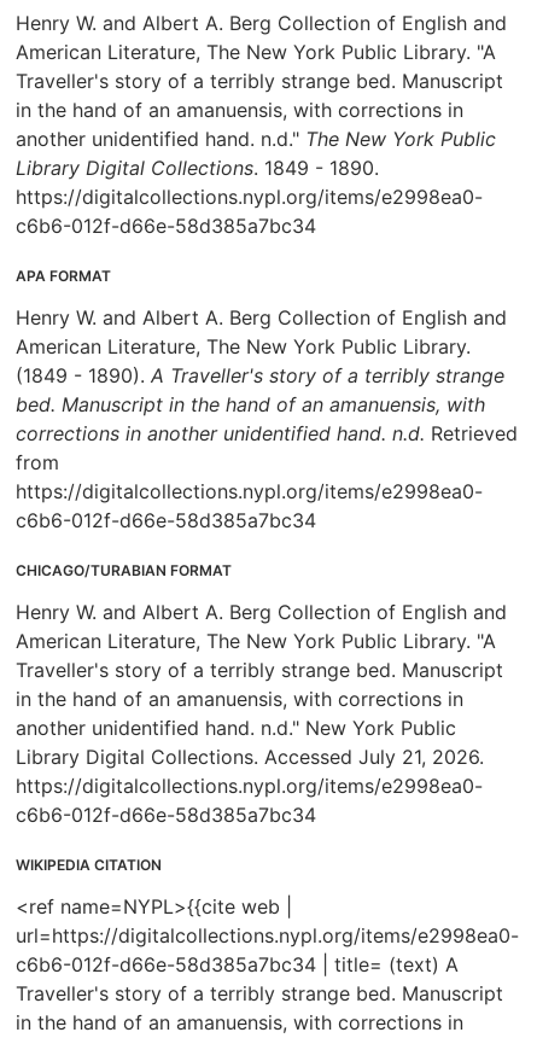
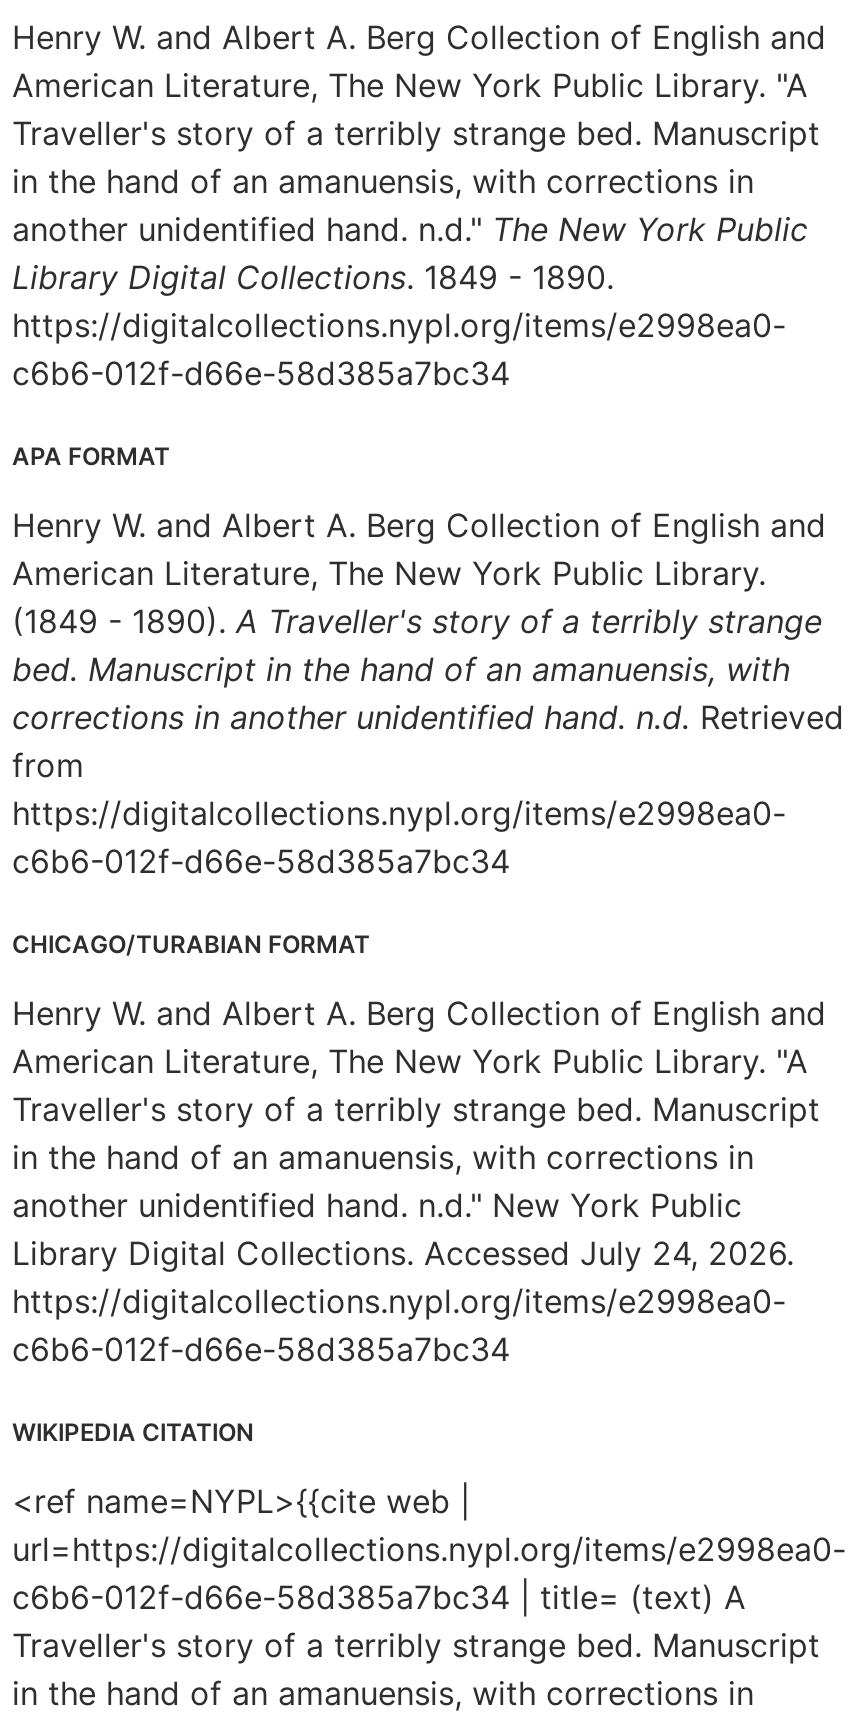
- Library Digital Collections. Accessed July 21, 2026.
+ Library Digital Collections. Accessed July 24, 2026.
